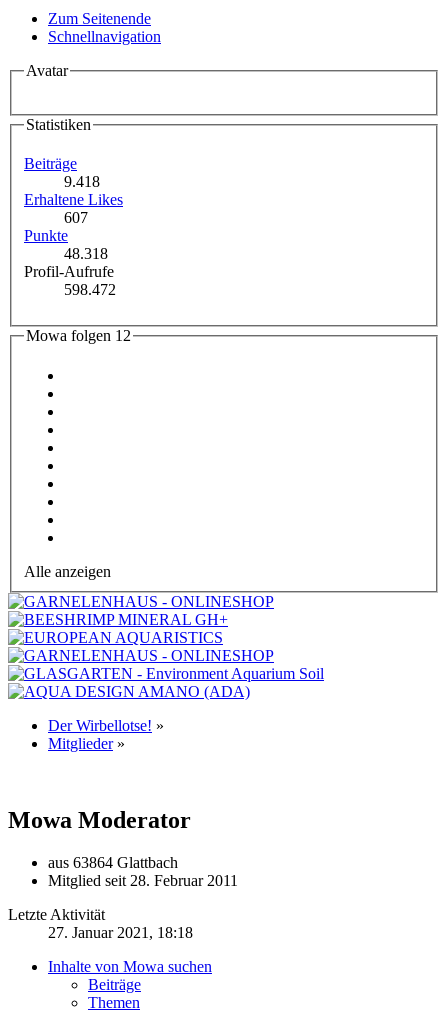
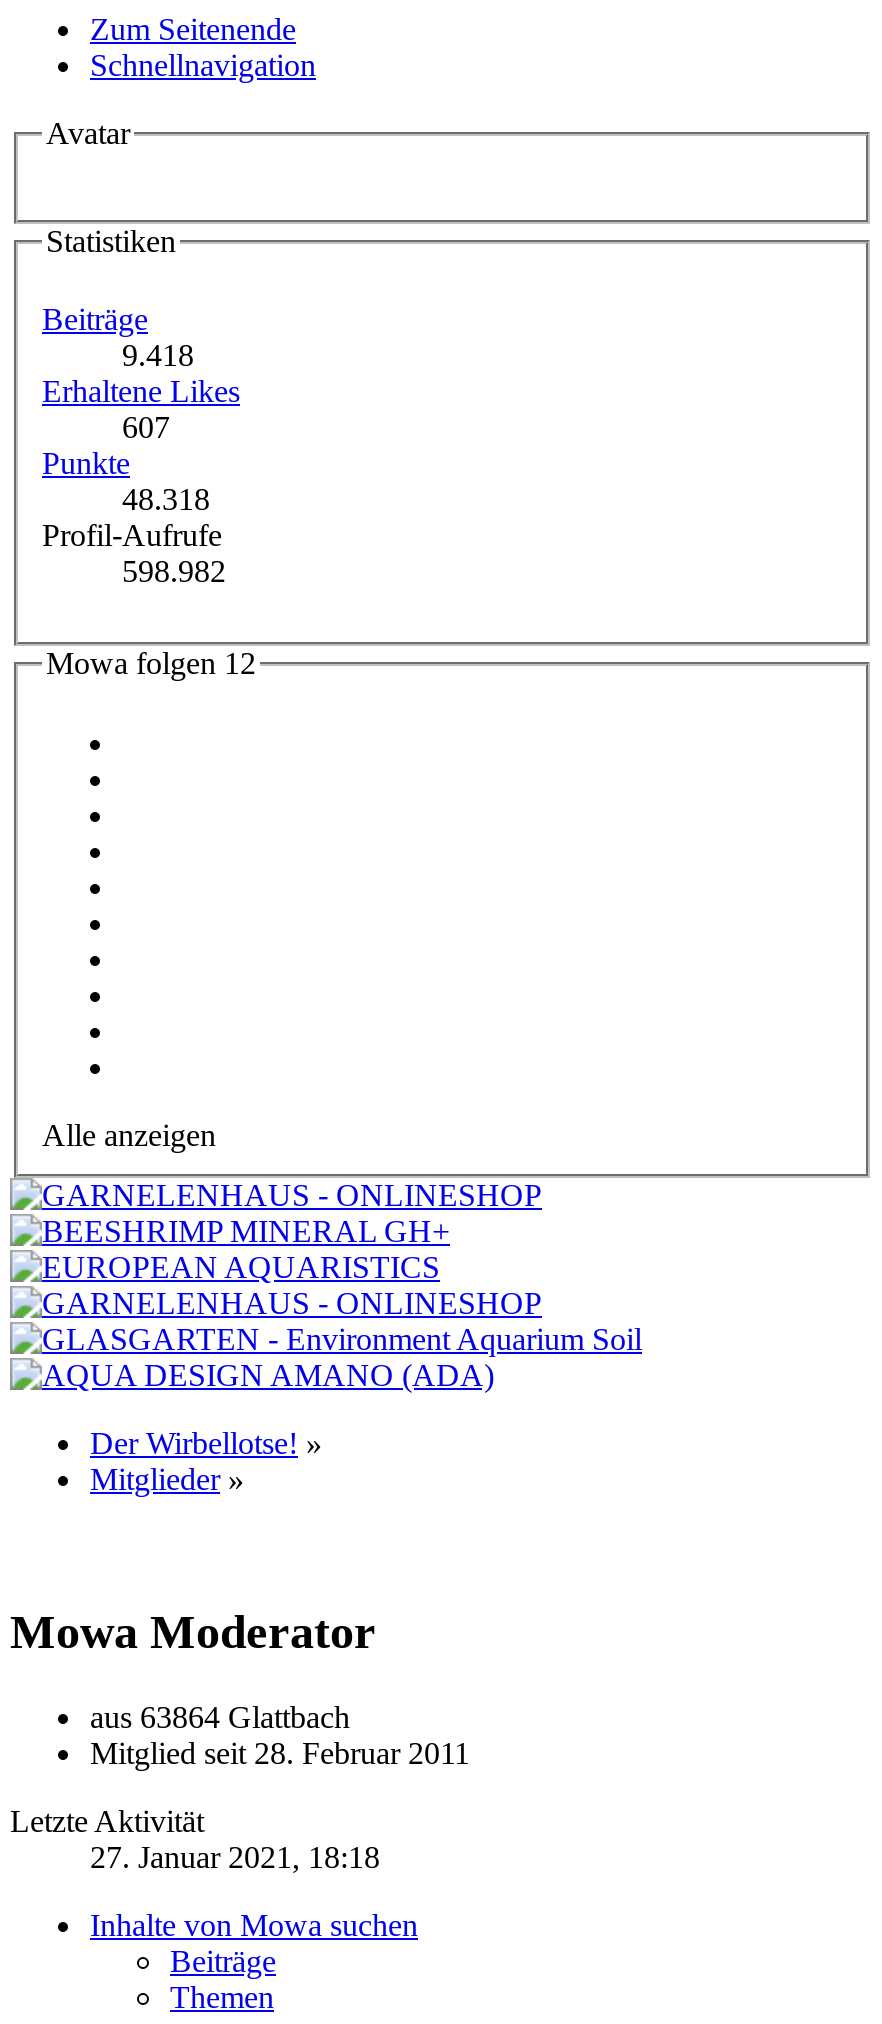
- 598.472
+ 598.982
